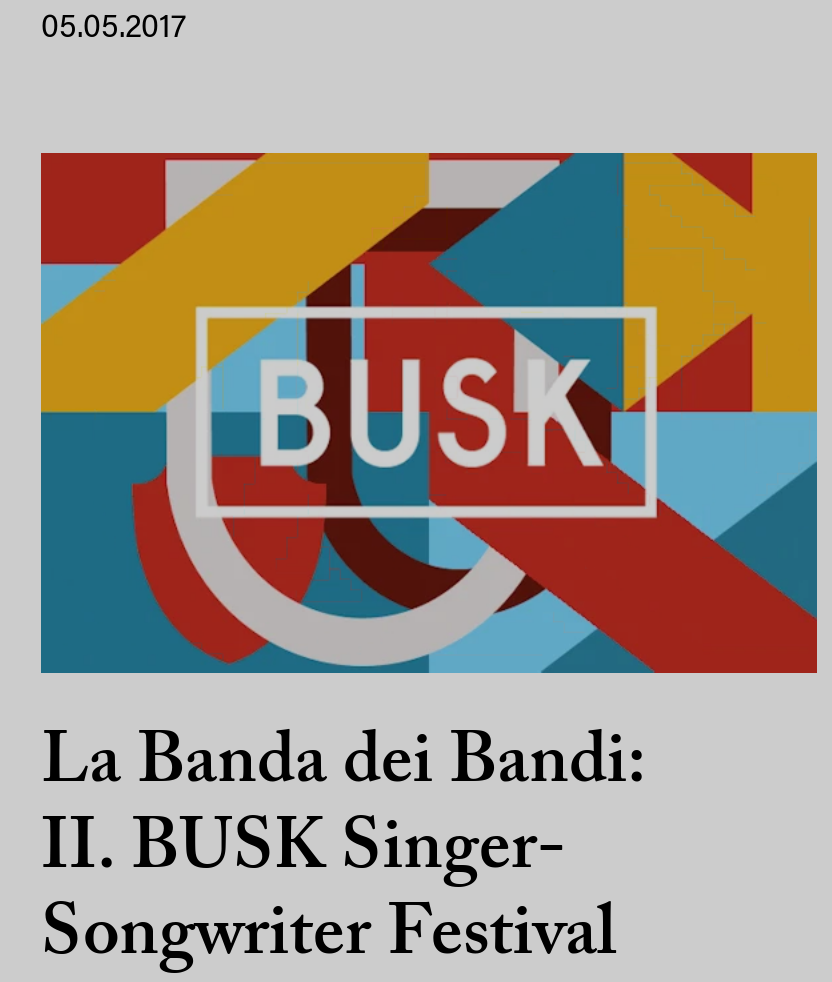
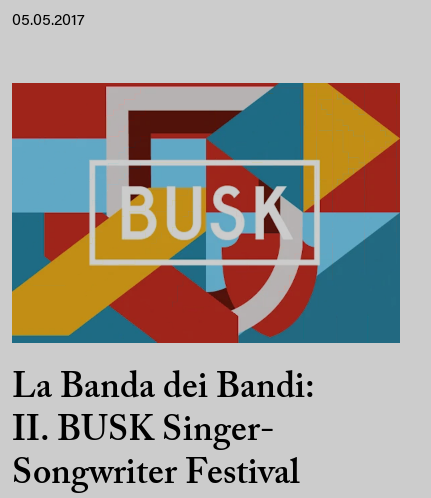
- [image]
+ [image]
